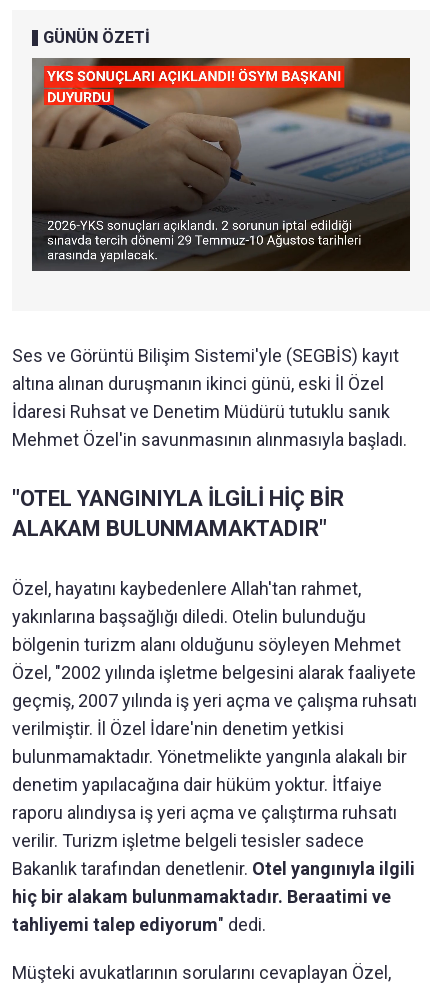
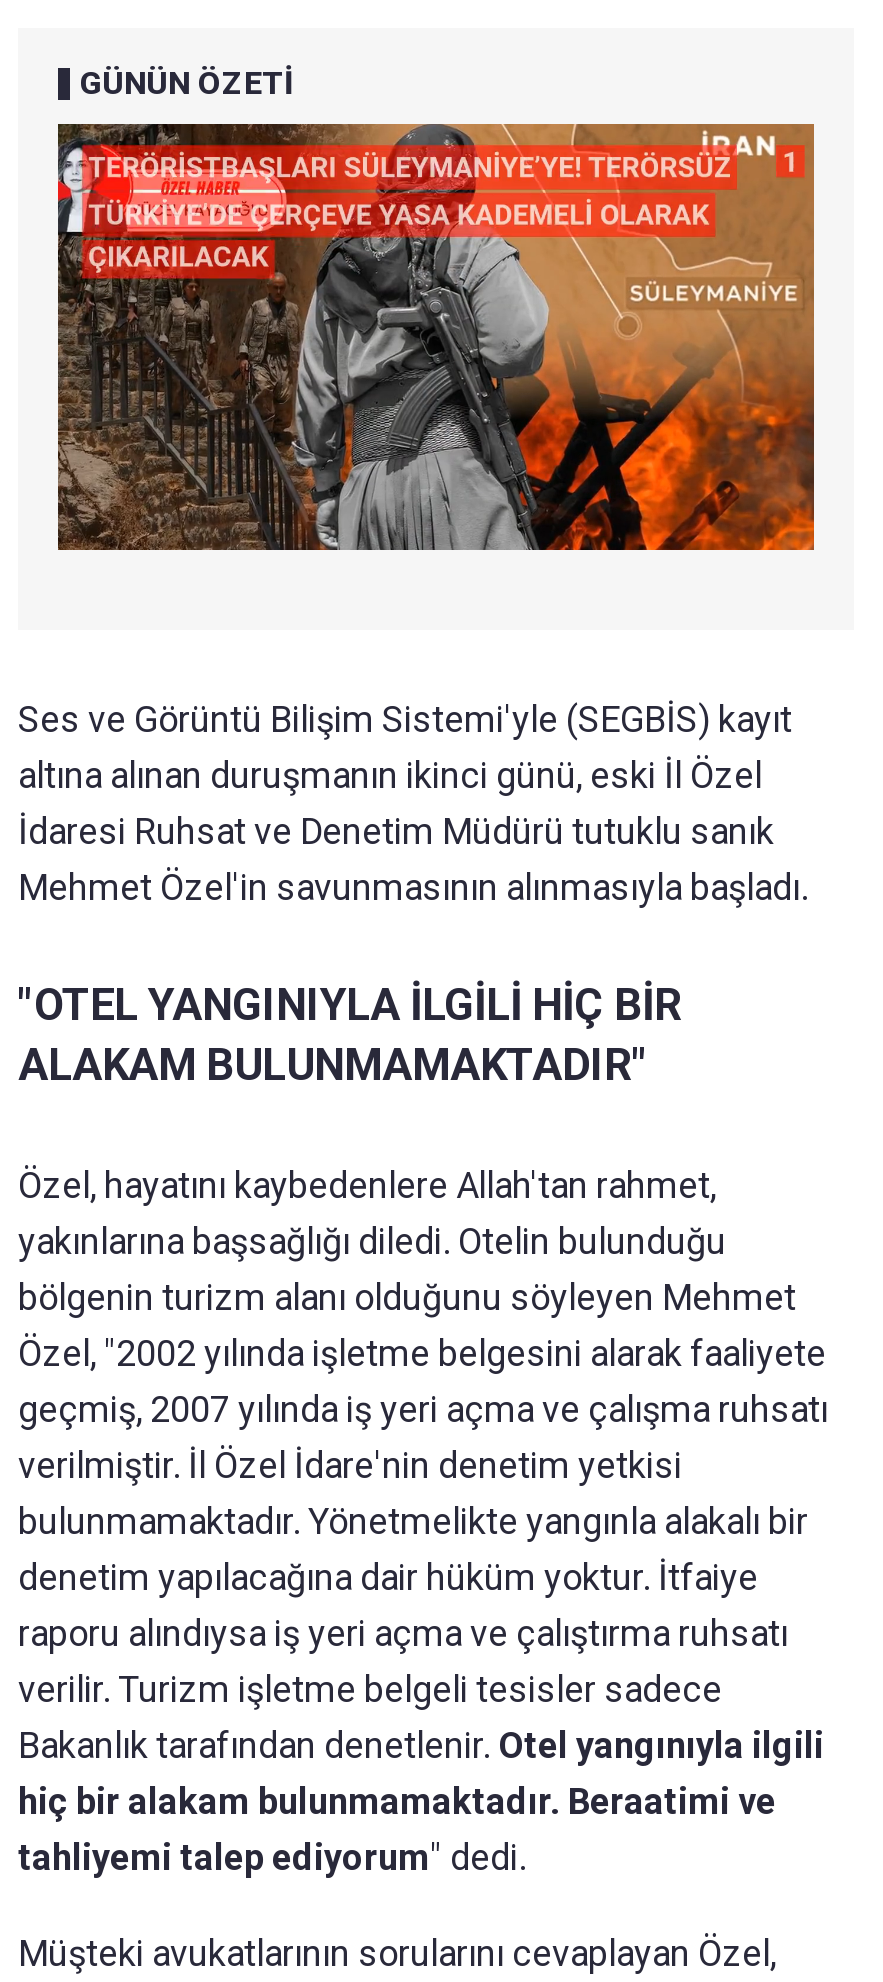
- [image]
+ [image]
